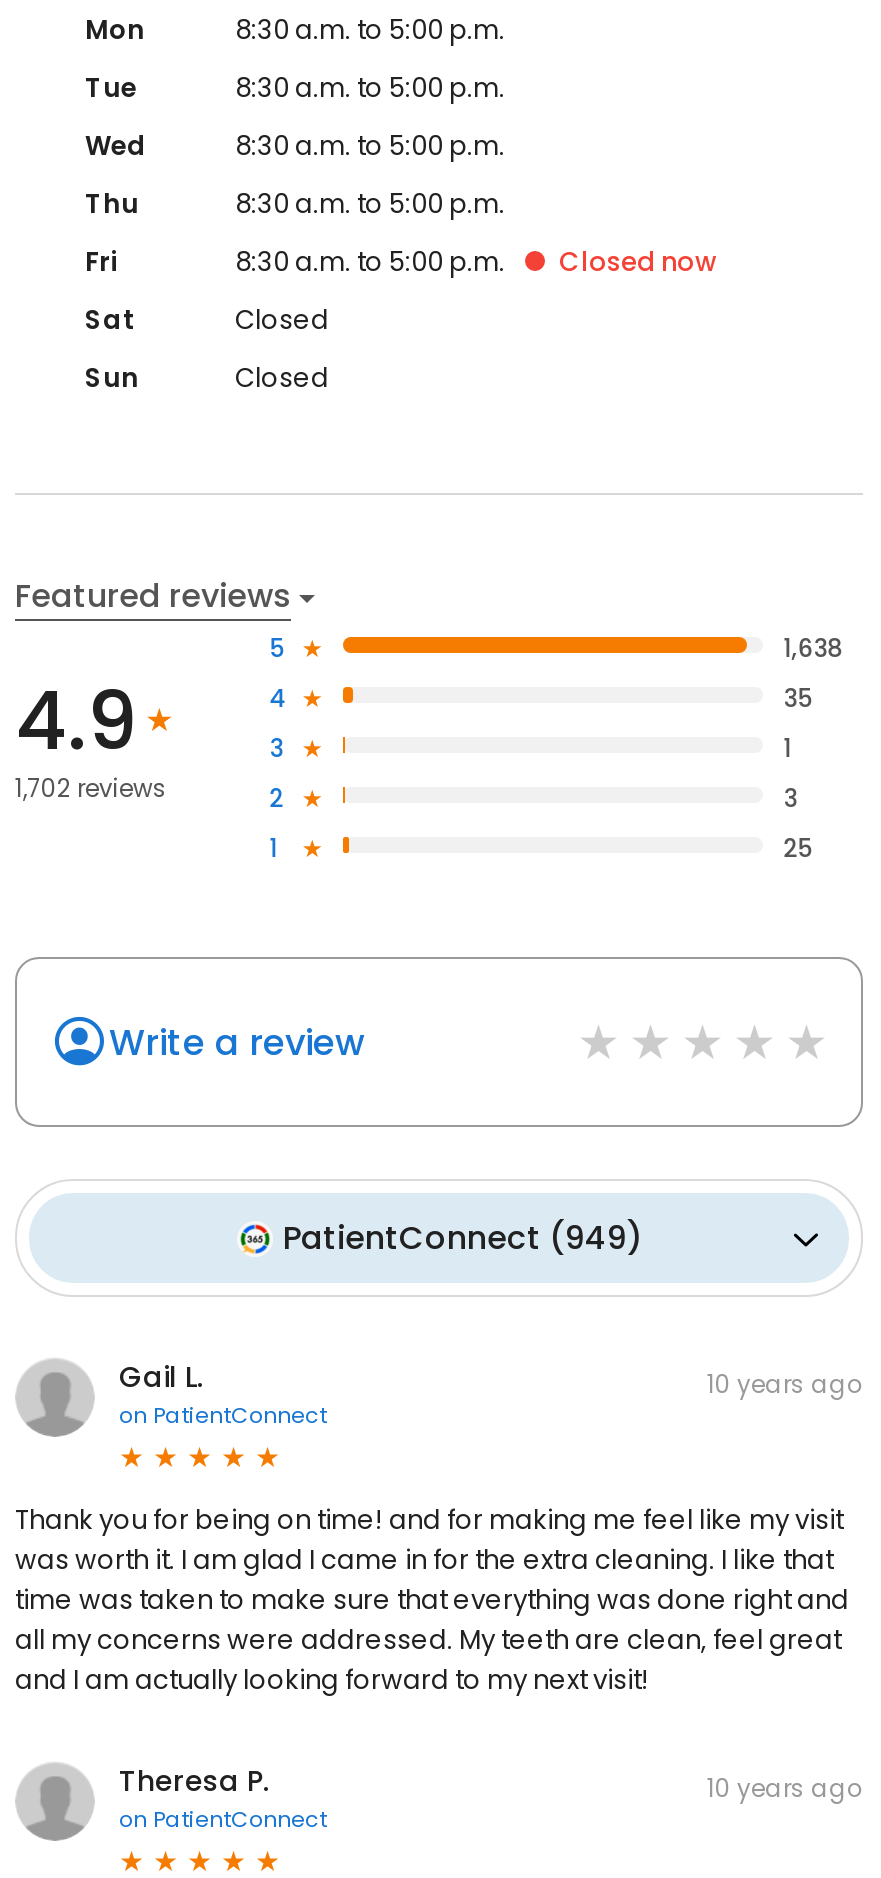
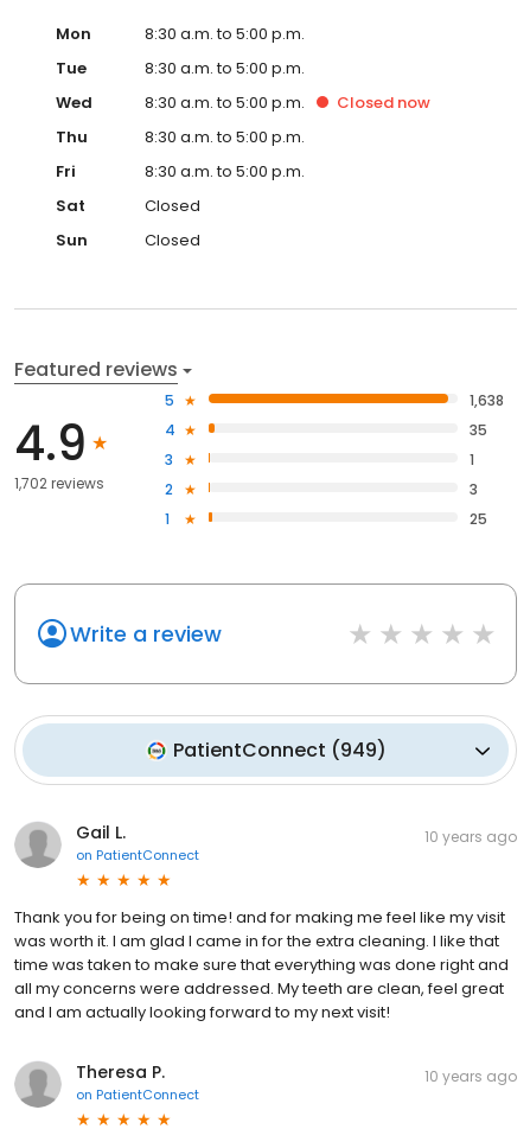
moved up: Closed now
